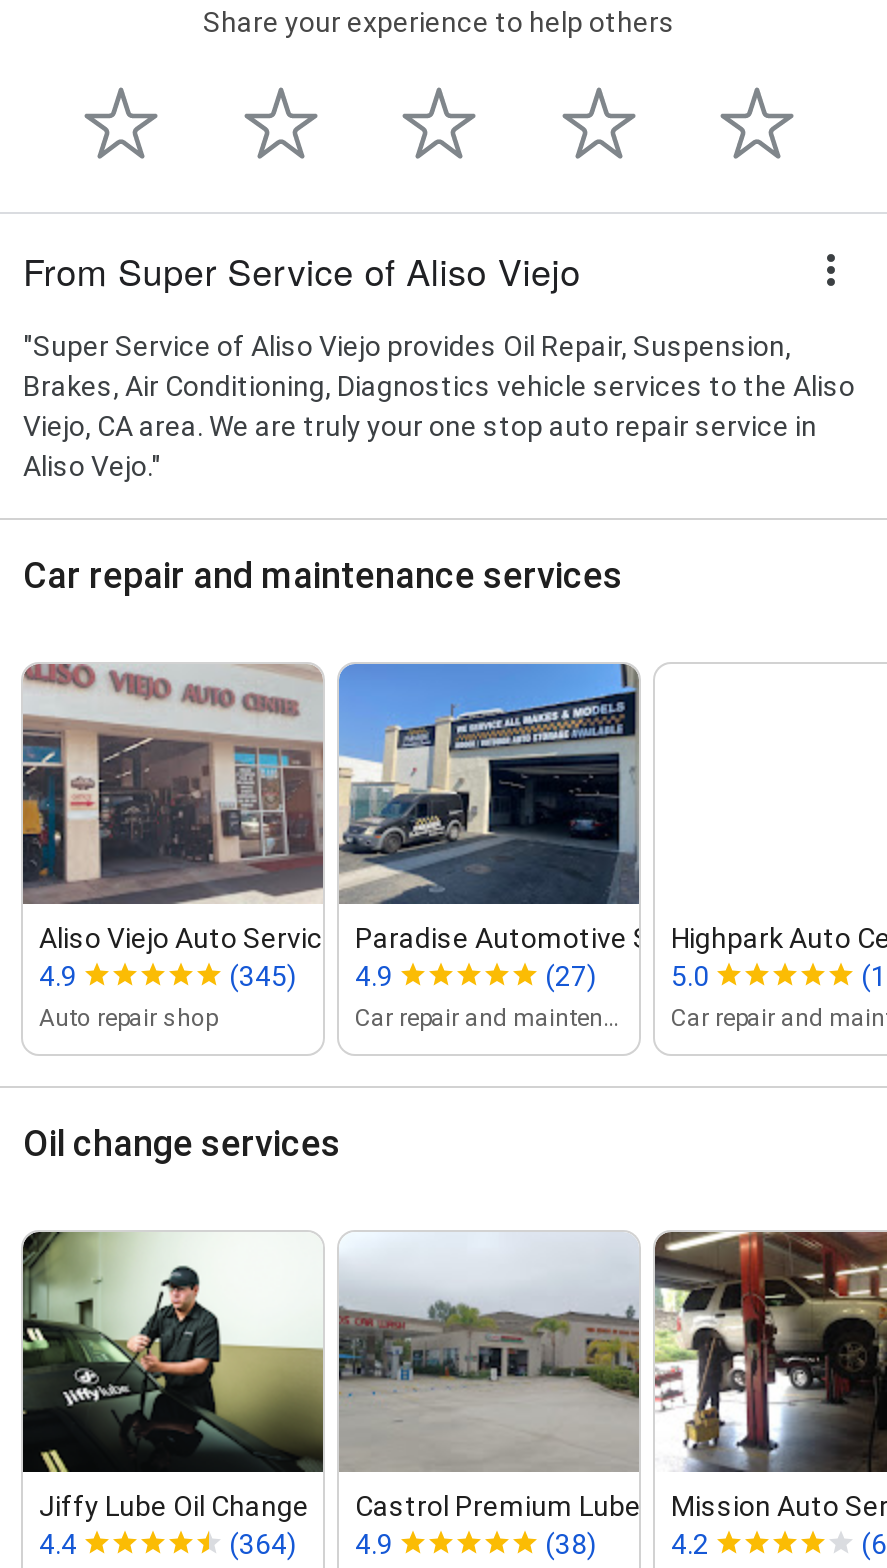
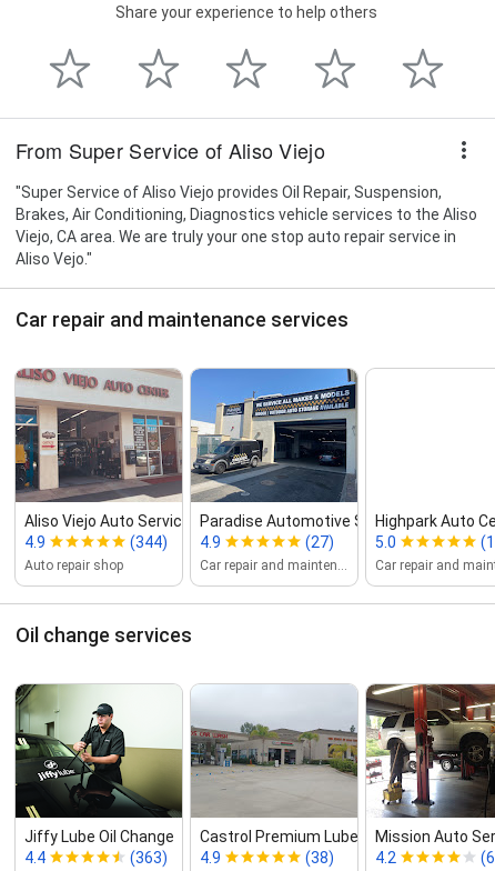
- (345) 4.9
+ (344) 4.9

- (364) 4.9
+ (363) 4.9
